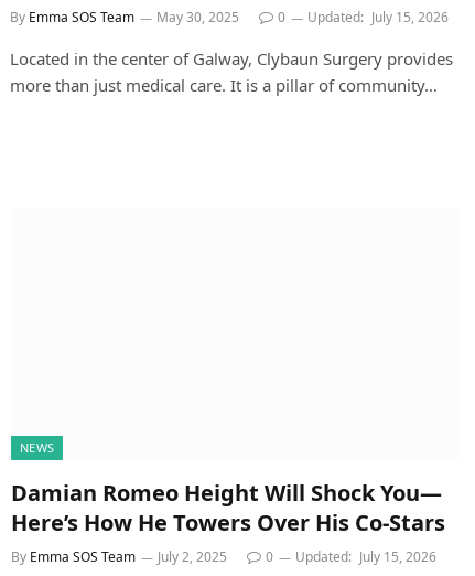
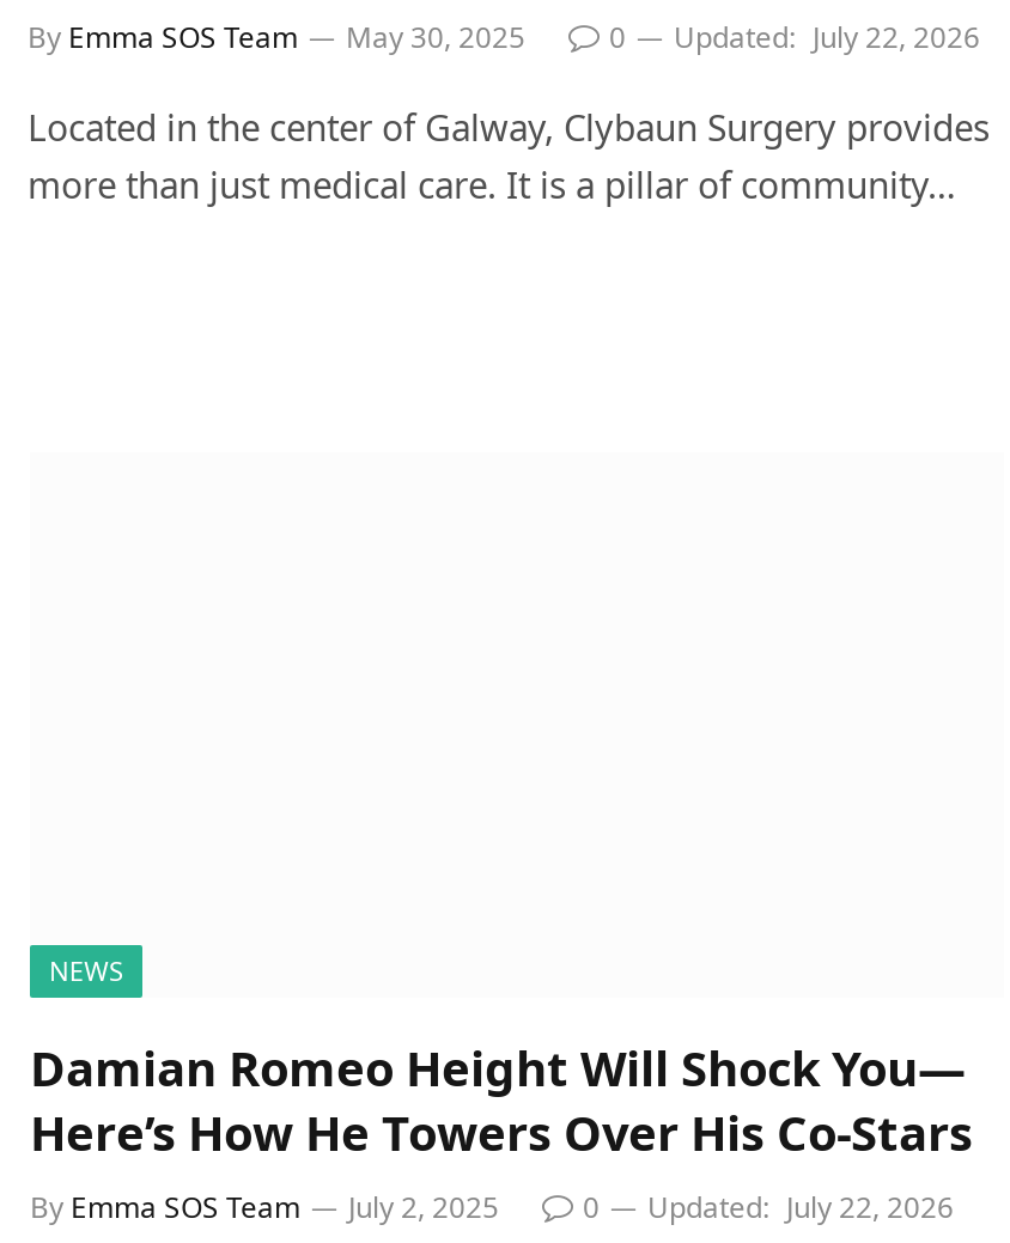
- 0 Updated: July 15, 2026
+ 0 Updated: July 22, 2026

- 0 Updated: July 15, 2026
+ 0 Updated: July 22, 2026
